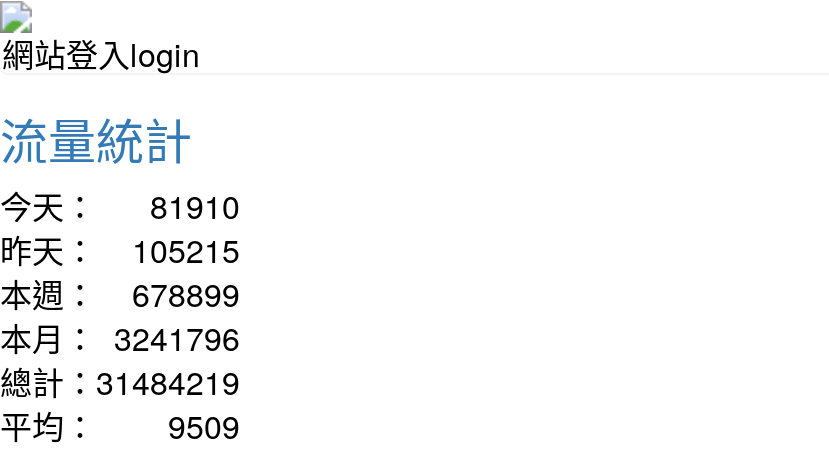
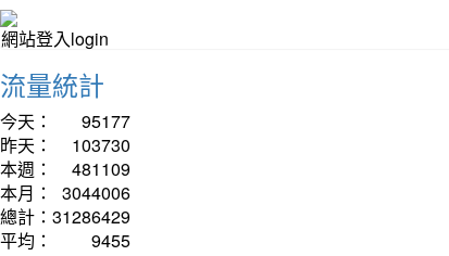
- 今天： 81910
+ 今天： 95177

- 昨天： 105215
+ 昨天： 103730

- 本週： 678899
+ 本週： 481109

- 本月： 3241796
+ 本月： 3044006

- 總計：31484219
+ 總計：31286429

- 平均： 9509
+ 平均： 9455
